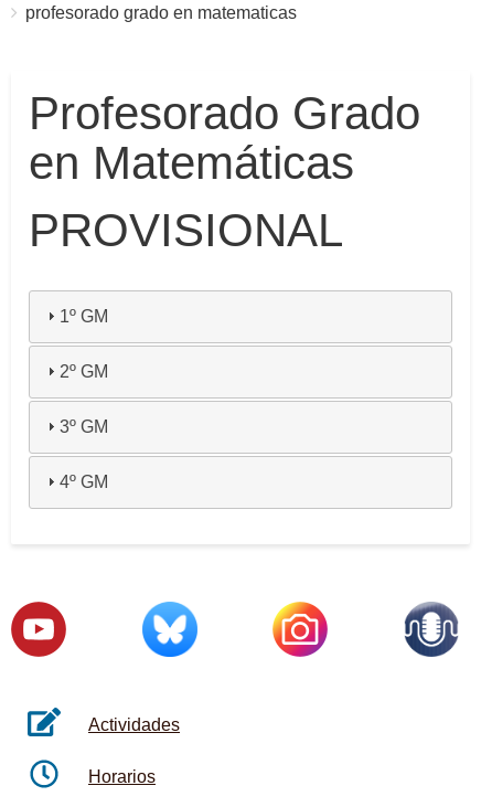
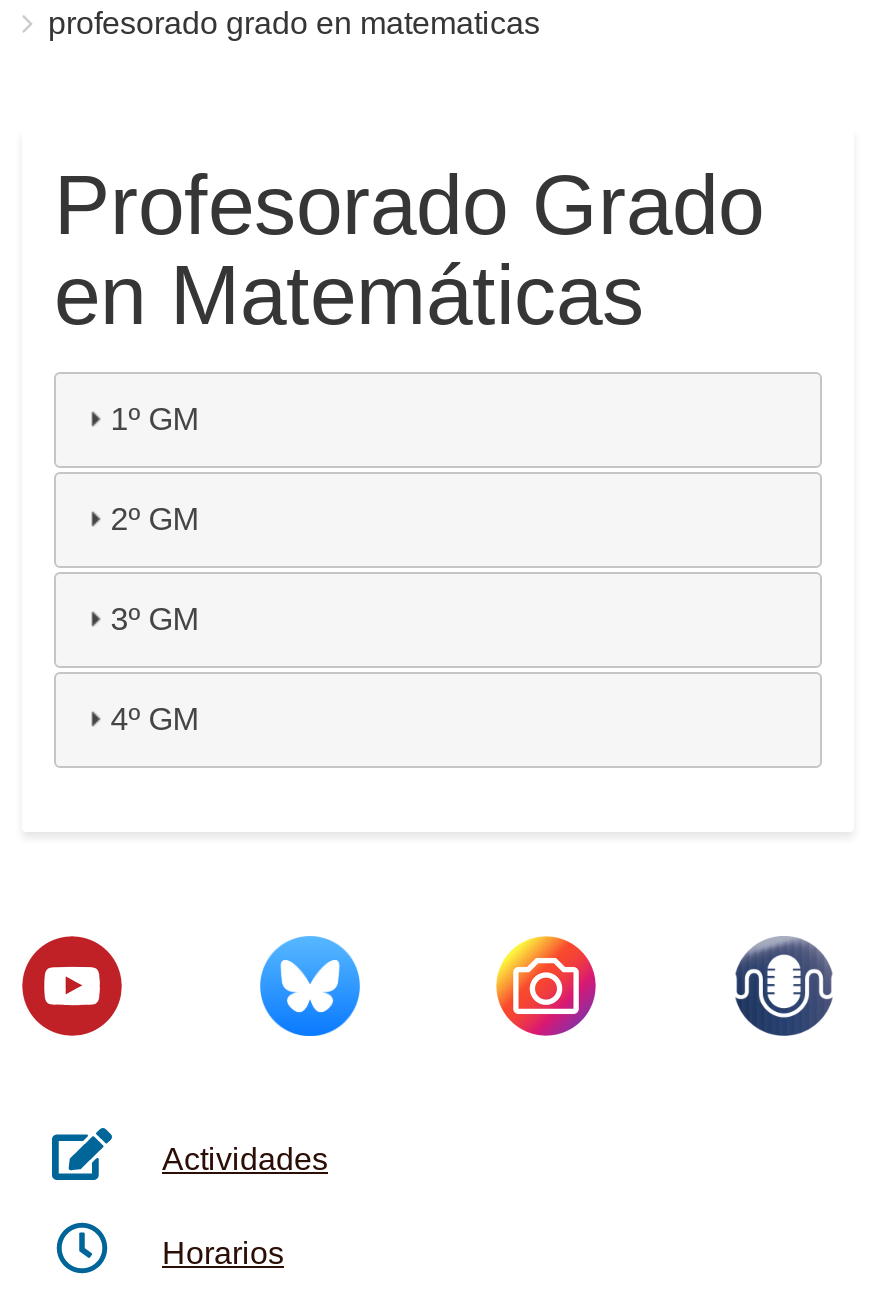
- PROVISIONAL
